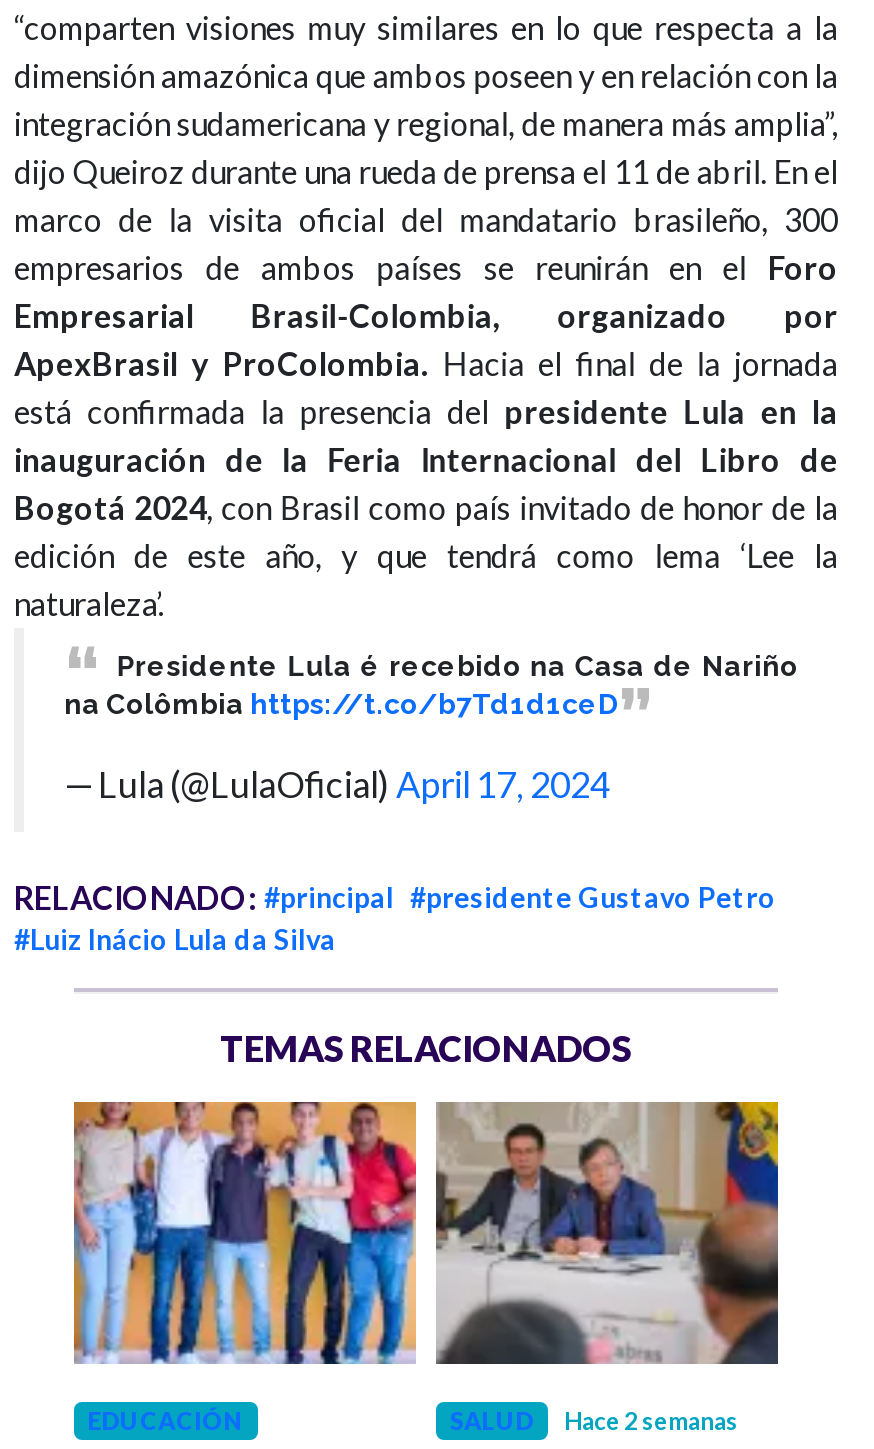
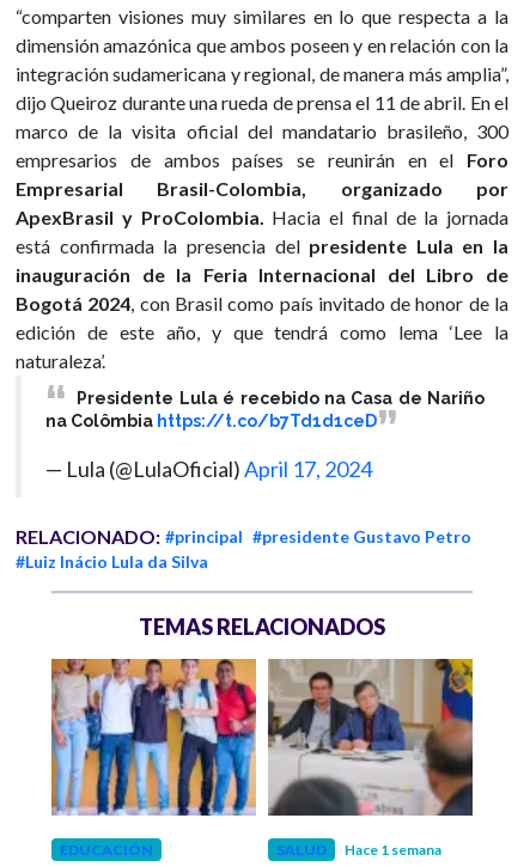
- Hace 2 semanas
+ Hace 1 semana
